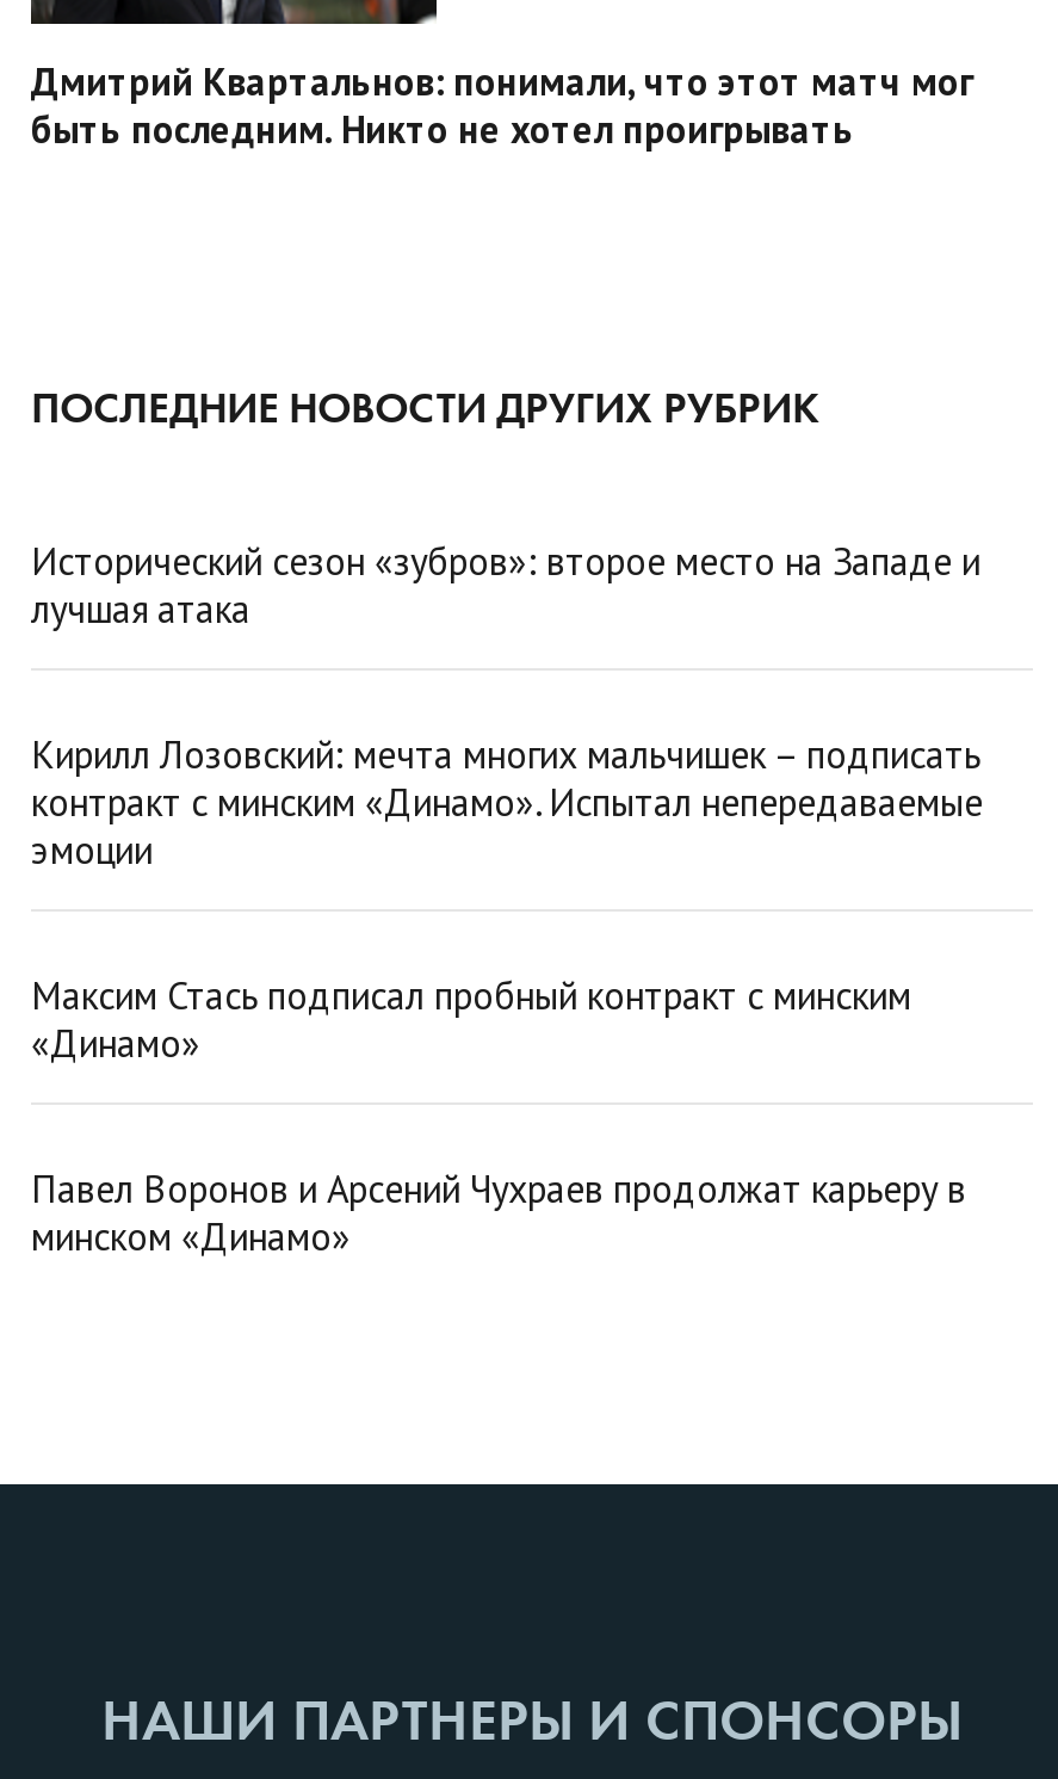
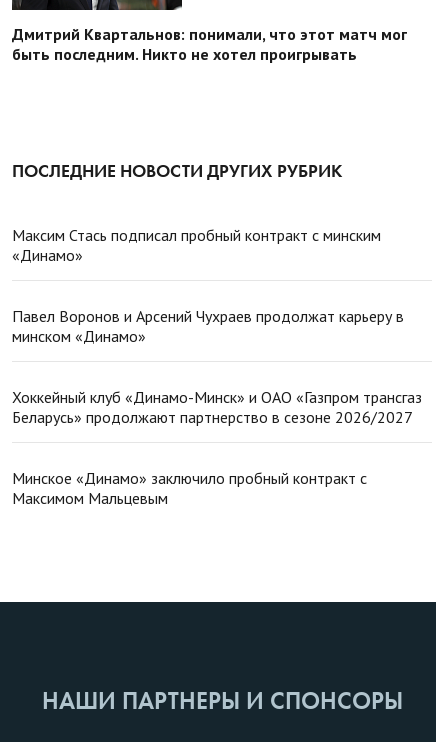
- Исторический сезон «зубров»: второе место на Западе и
- лучшая атака
- Кирилл Лозовский: мечта многих мальчишек – подписать
- контракт с минским «Динамо». Испытал непередаваемые
- эмоции

moved up: Максим Стась подписал пробный контракт с минским | «Динамо» | Павел Воронов и Арсений Чухраев продолжат карьеру в | минском «Динамо»

+ Хоккейный клуб «Динамо-Минск» и ОАО «Газпром трансгаз
+ Беларусь» продолжают партнерство в сезоне 2026/2027
+ Минское «Динамо» заключило пробный контракт с
+ Максимом Мальцевым
